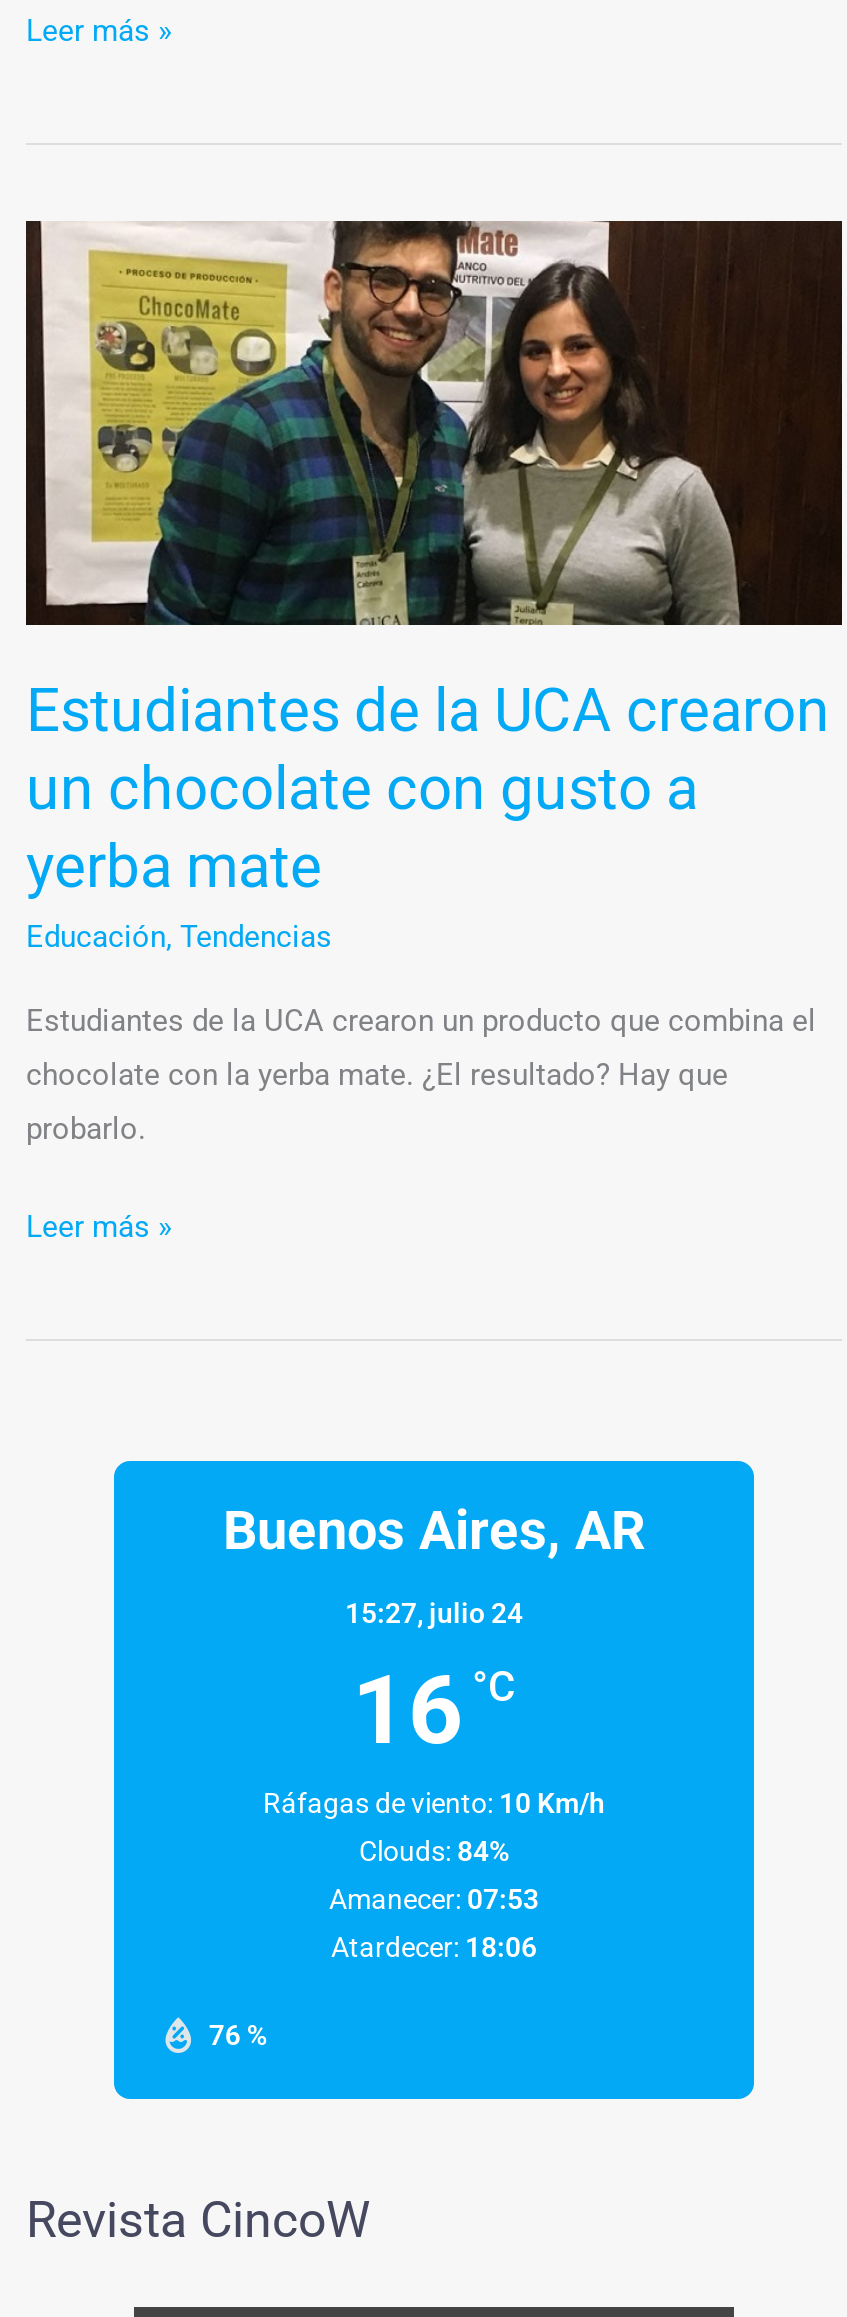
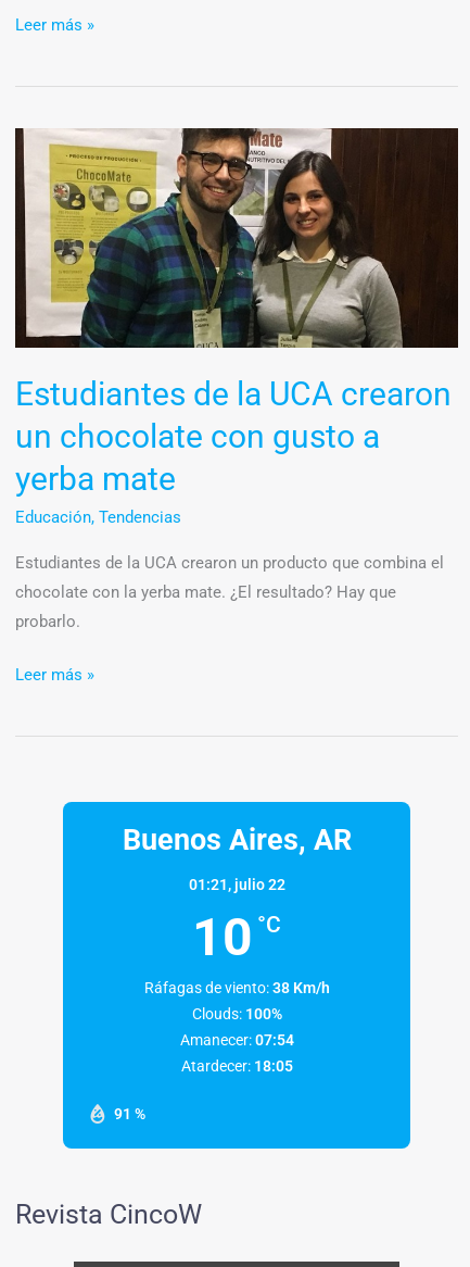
- 15:27, julio 24
+ 01:21, julio 22

- 16 °C
+ 10 °C

- Ráfagas de viento: 10 Km/h
+ Ráfagas de viento: 38 Km/h

- Clouds: 84%
+ Clouds: 100%

- Amanecer: 07:53
+ Amanecer: 07:54

- Atardecer: 18:06
+ Atardecer: 18:05

- 76 %
+ 91 %
